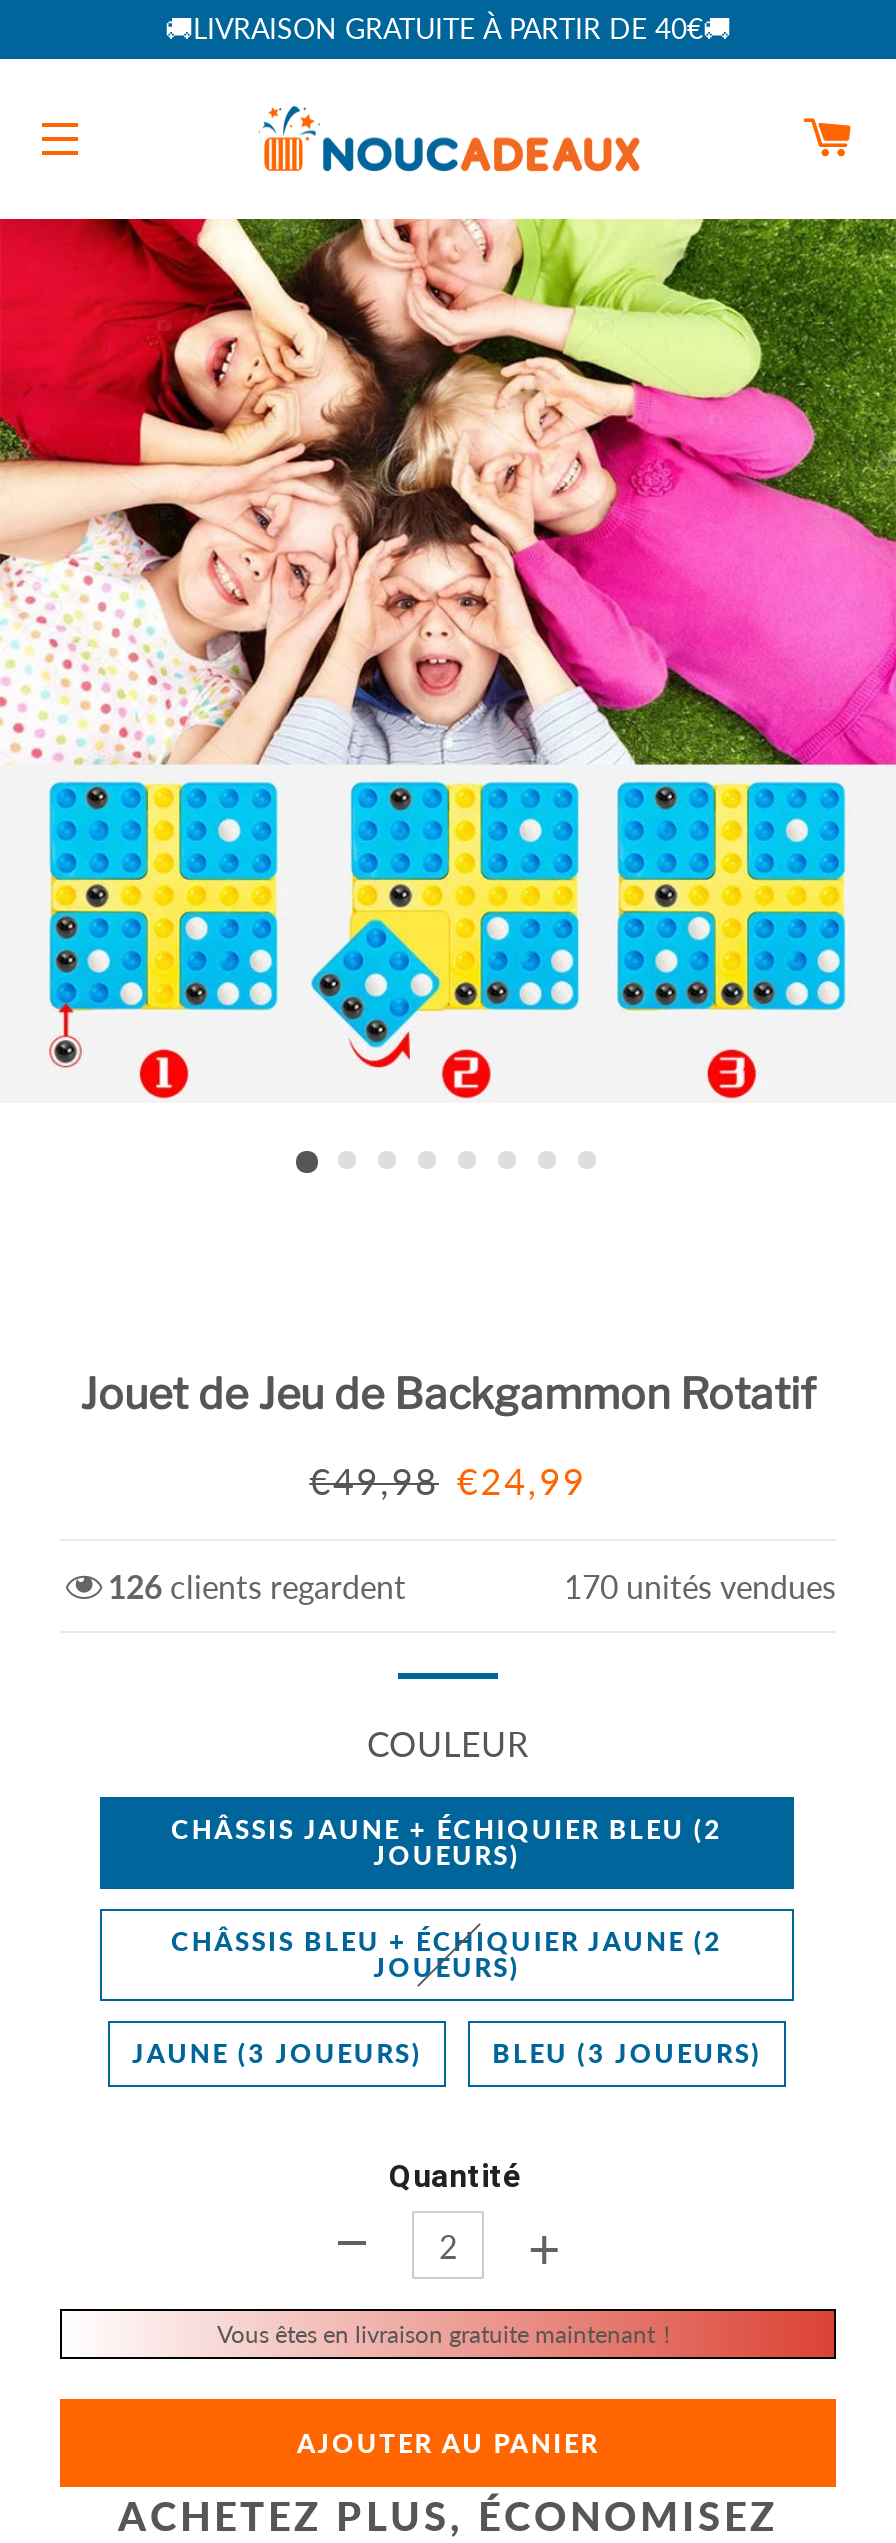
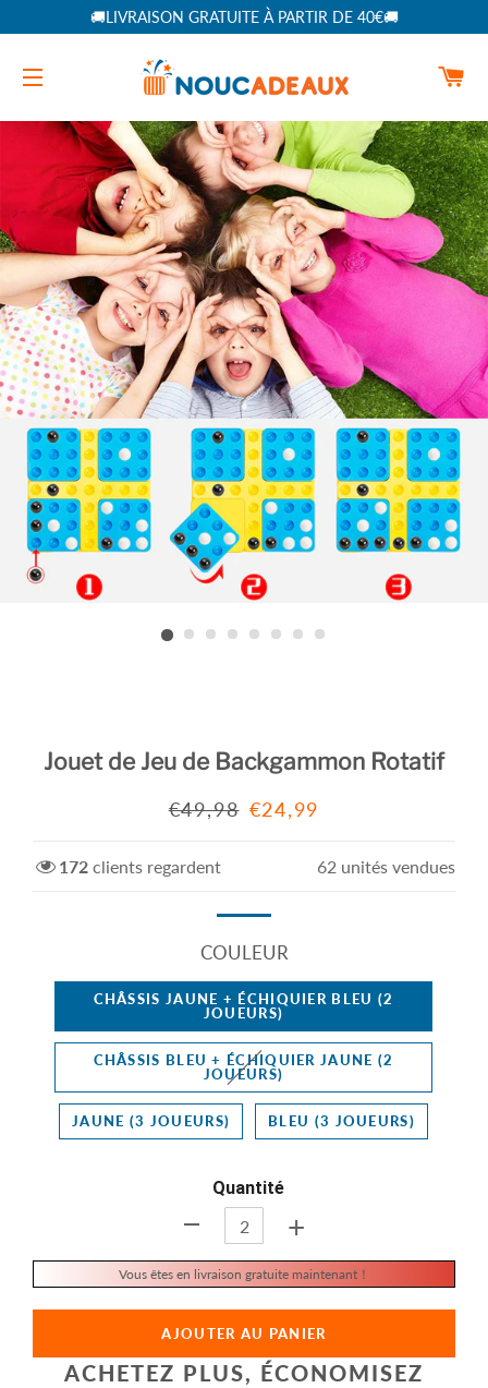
- 126 clients regardent
+ 172 clients regardent

- 170 unités vendues
+ 62 unités vendues
